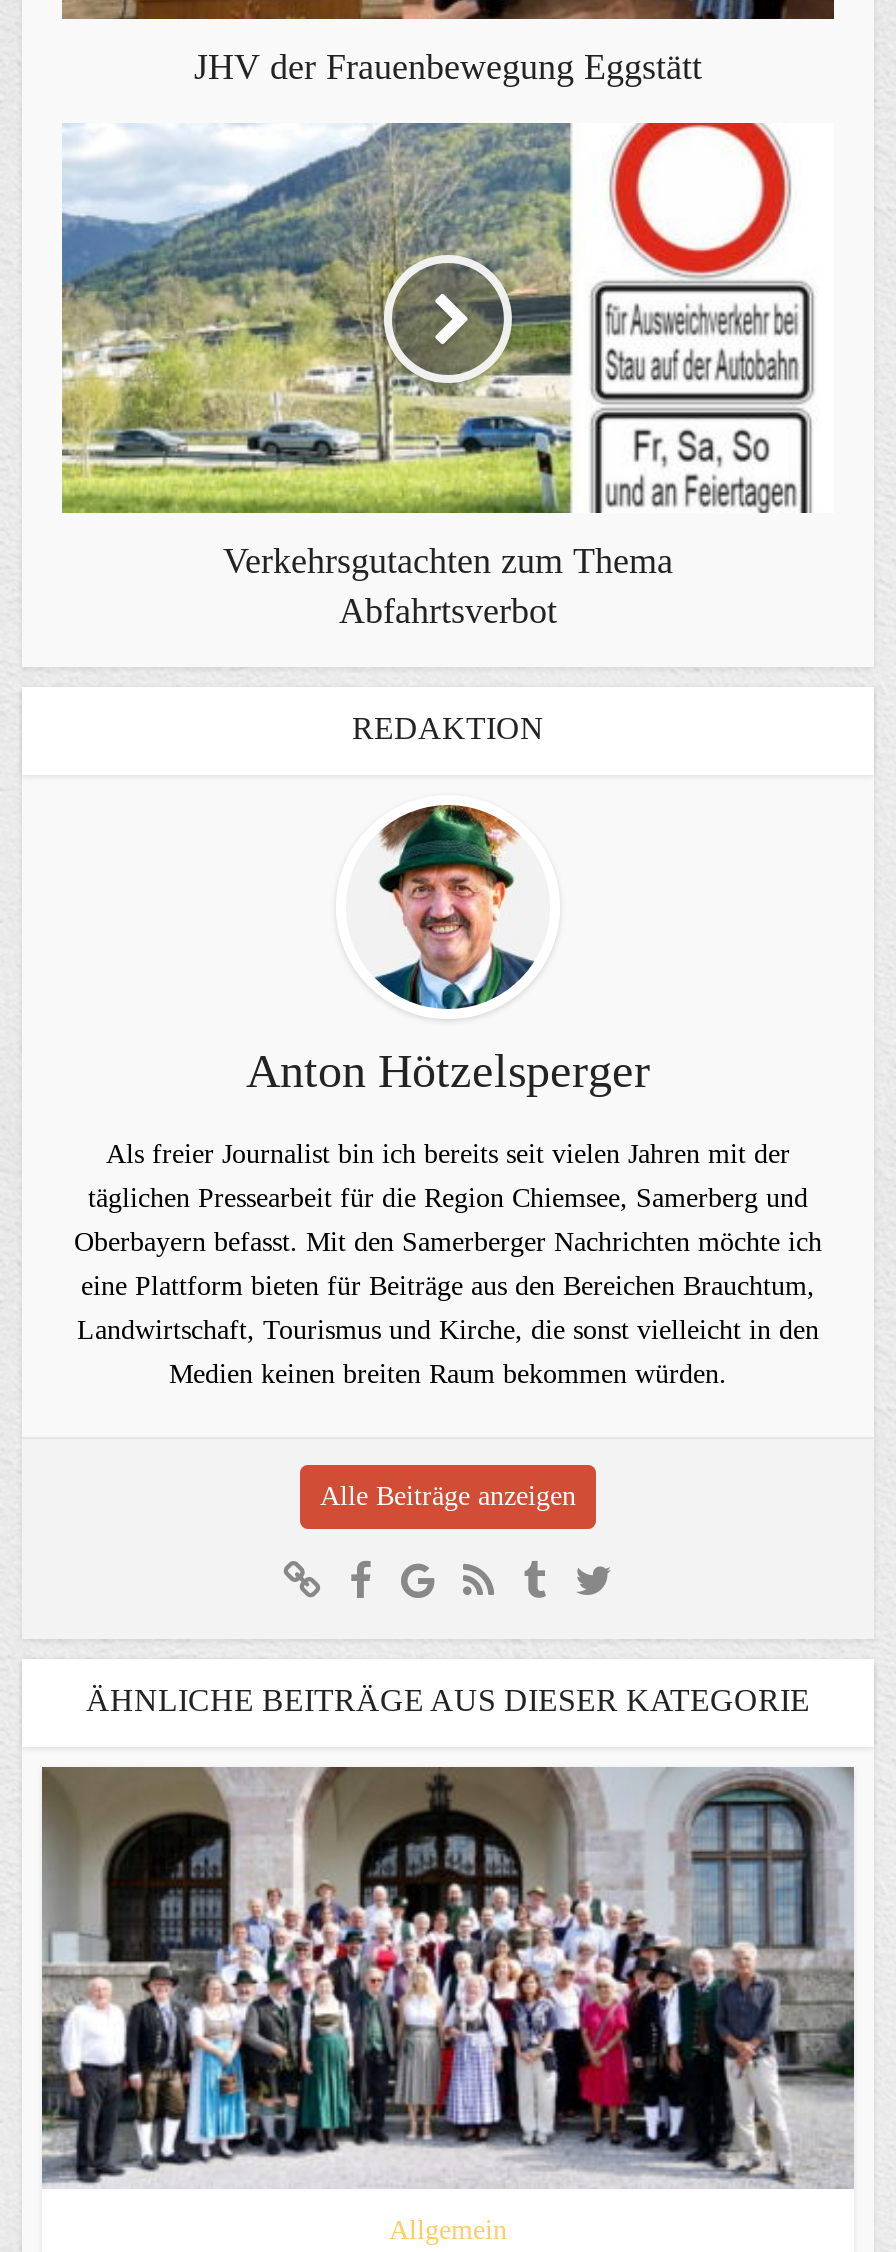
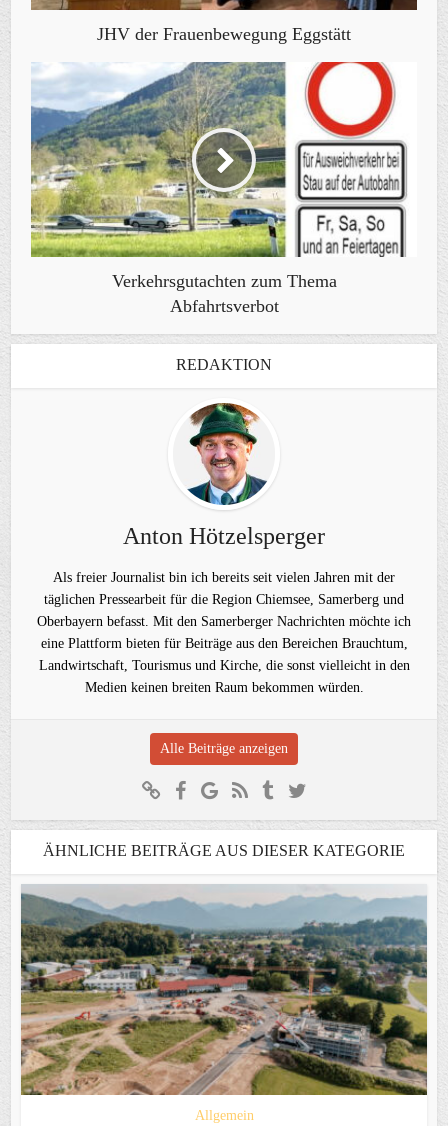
- [image]
+ [image]
